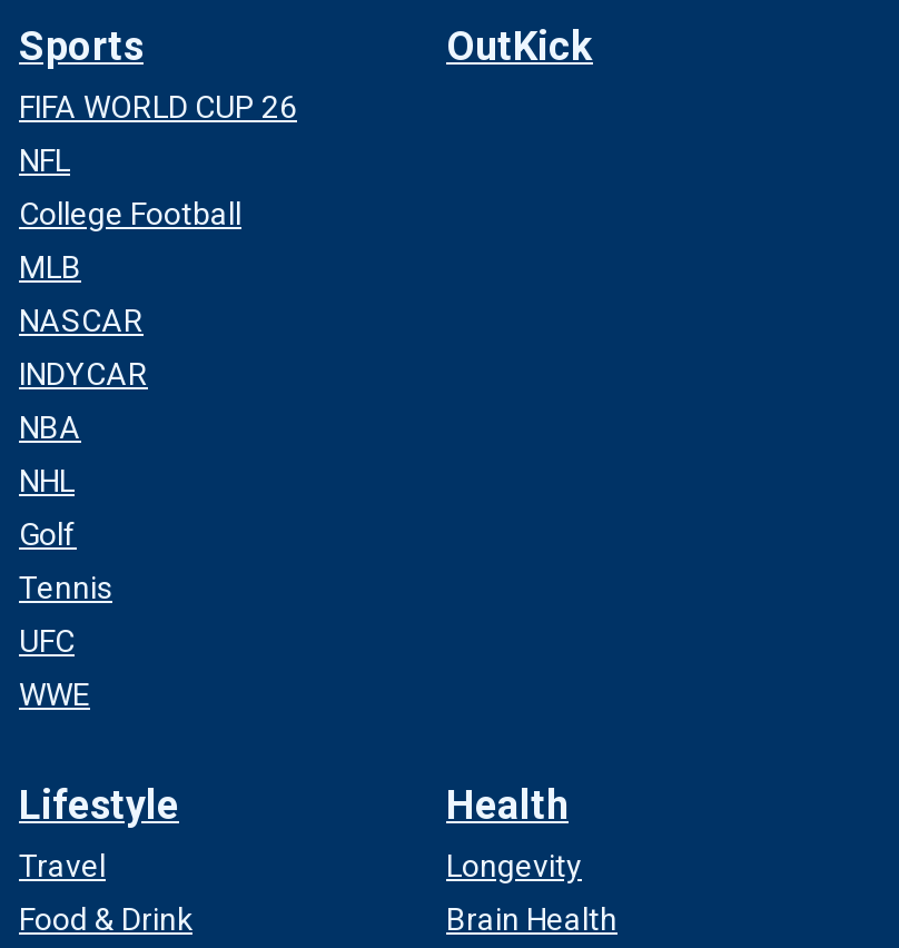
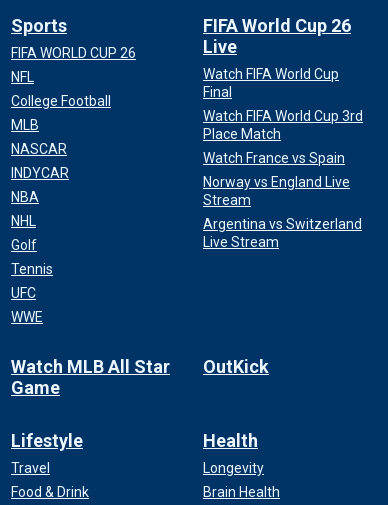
moved down: OutKick

+ Watch MLB All Star
+ Game

+ FIFA World Cup 26
+ Live
+ Watch FIFA World Cup
+ Final
+ Watch FIFA World Cup 3rd
+ Place Match
+ Watch France vs Spain
+ Norway vs England Live
+ Stream
+ Argentina vs Switzerland
+ Live Stream
